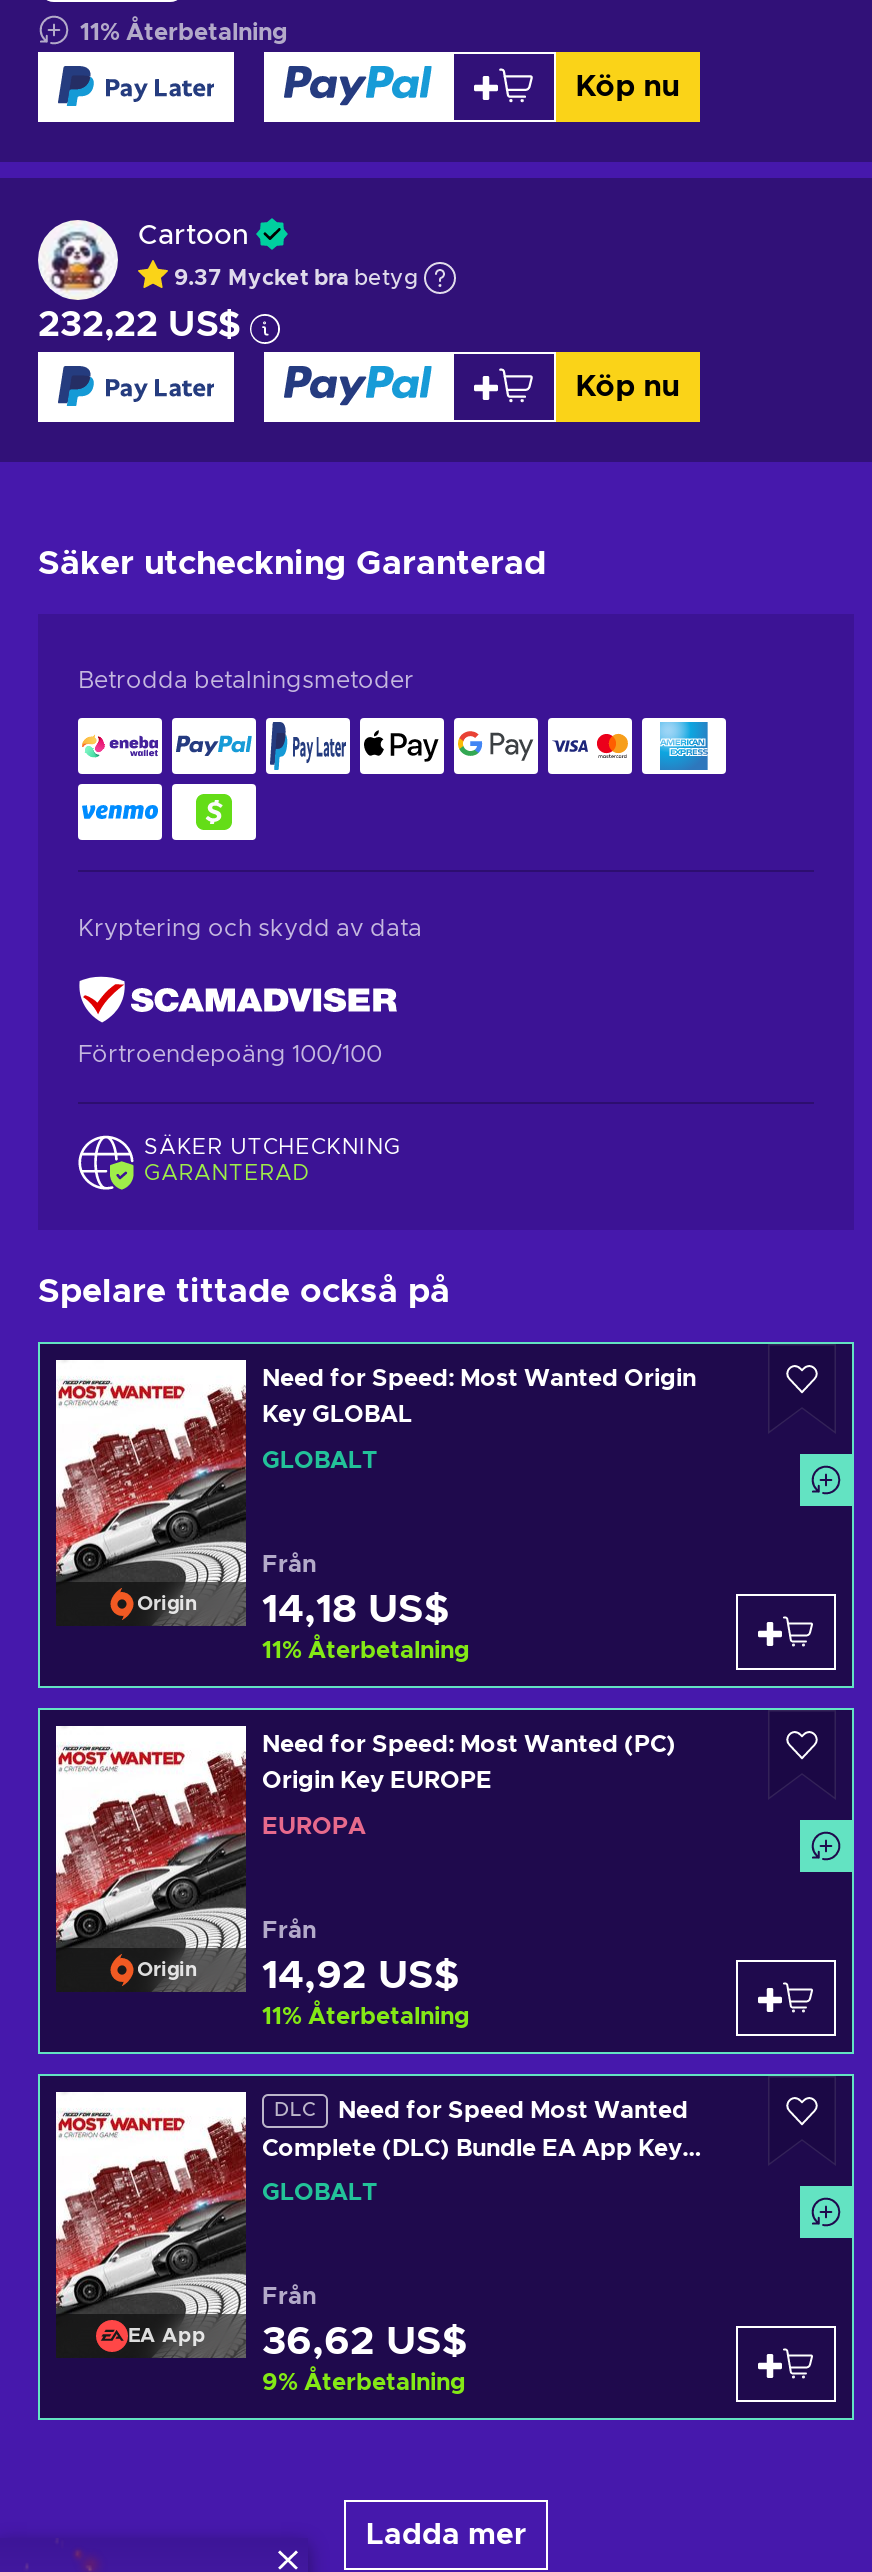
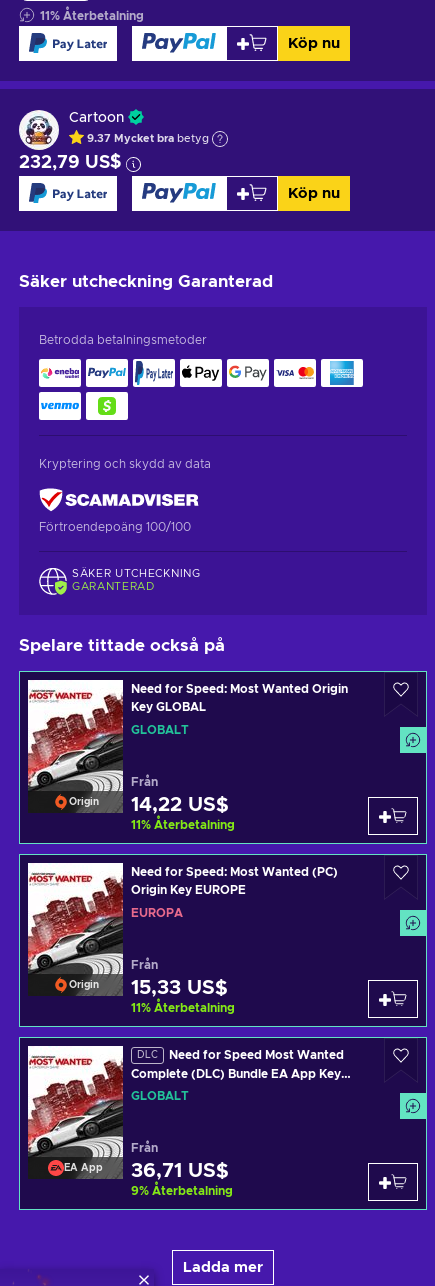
- 232,22 US$
+ 232,79 US$

- 14,18 US$
+ 14,22 US$

- 14,92 US$
+ 15,33 US$

- 36,62 US$
+ 36,71 US$
